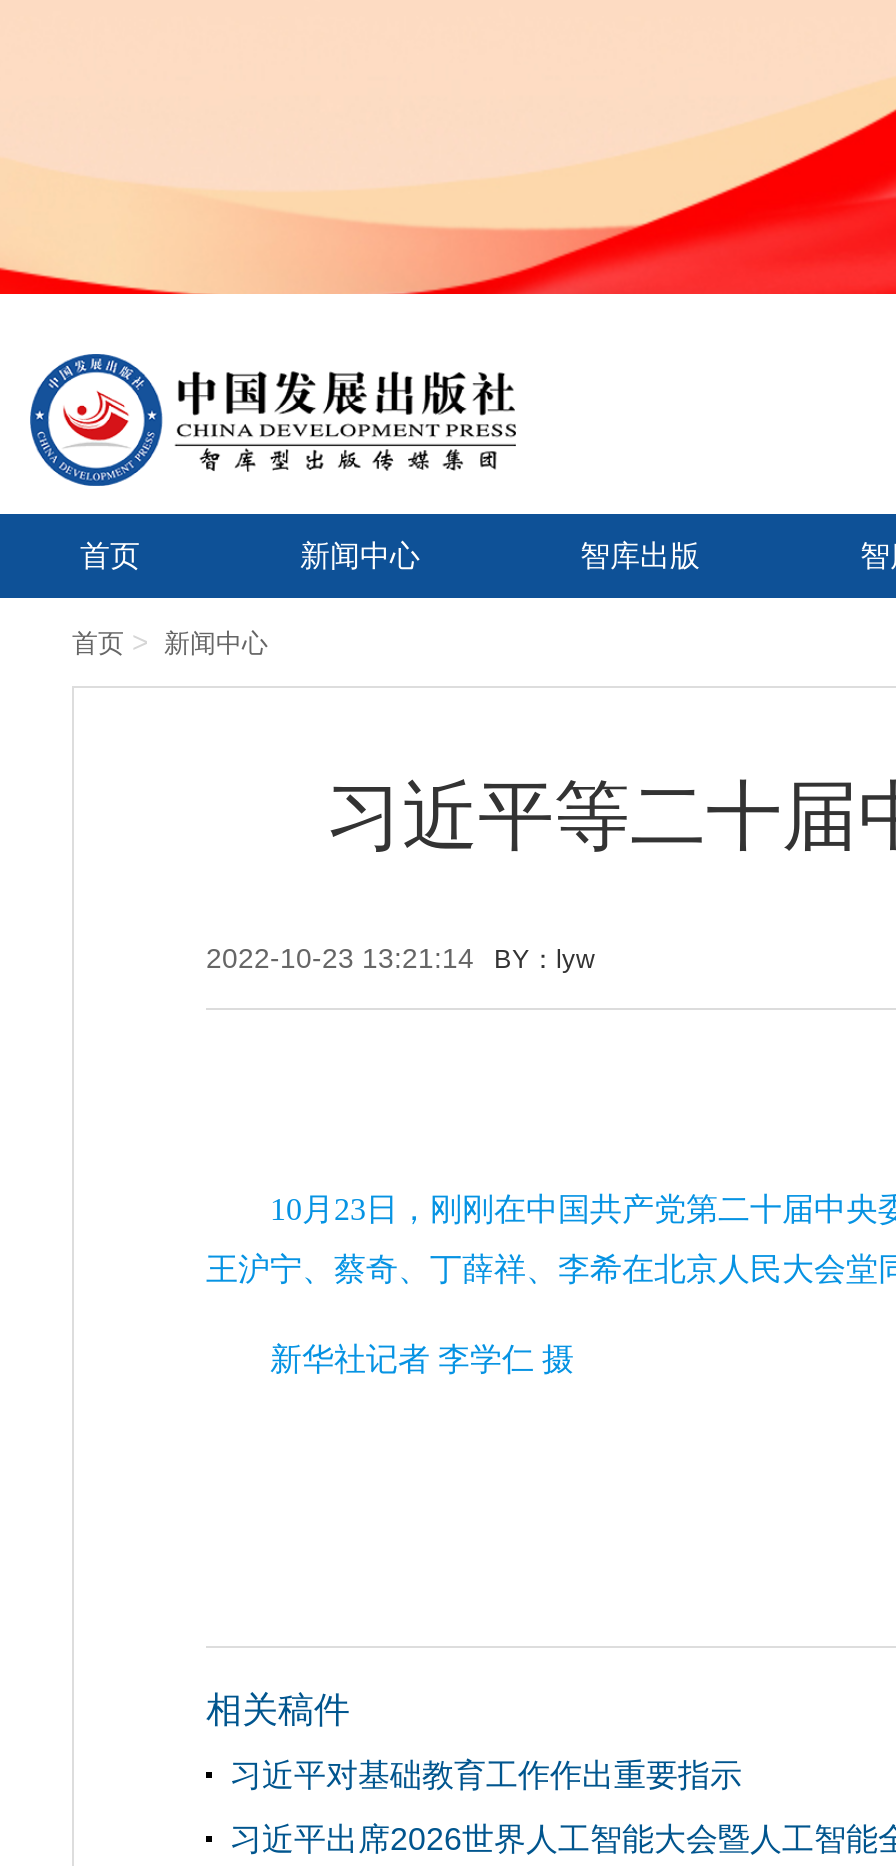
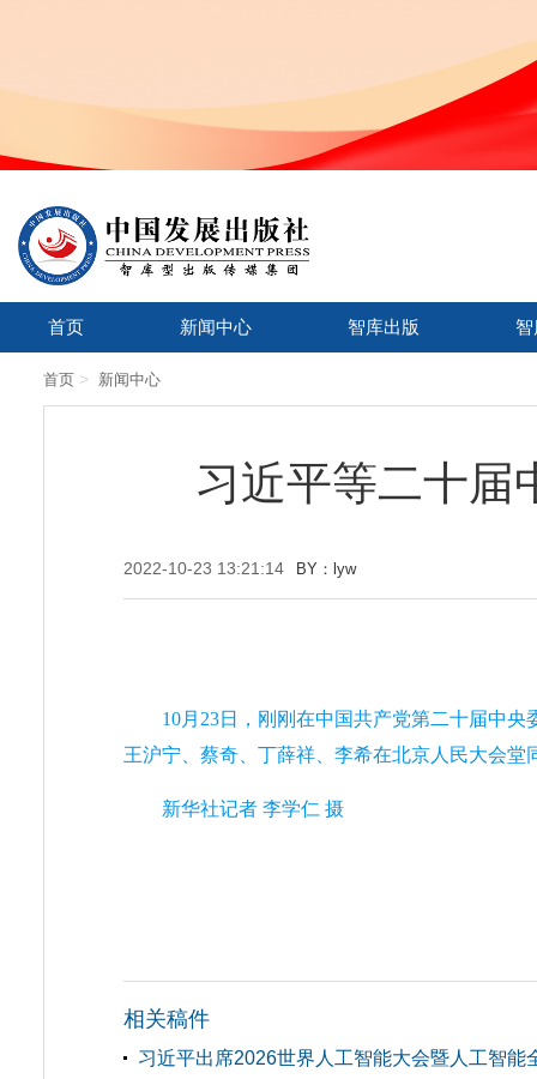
- 习近平对基础教育工作作出重要指示
